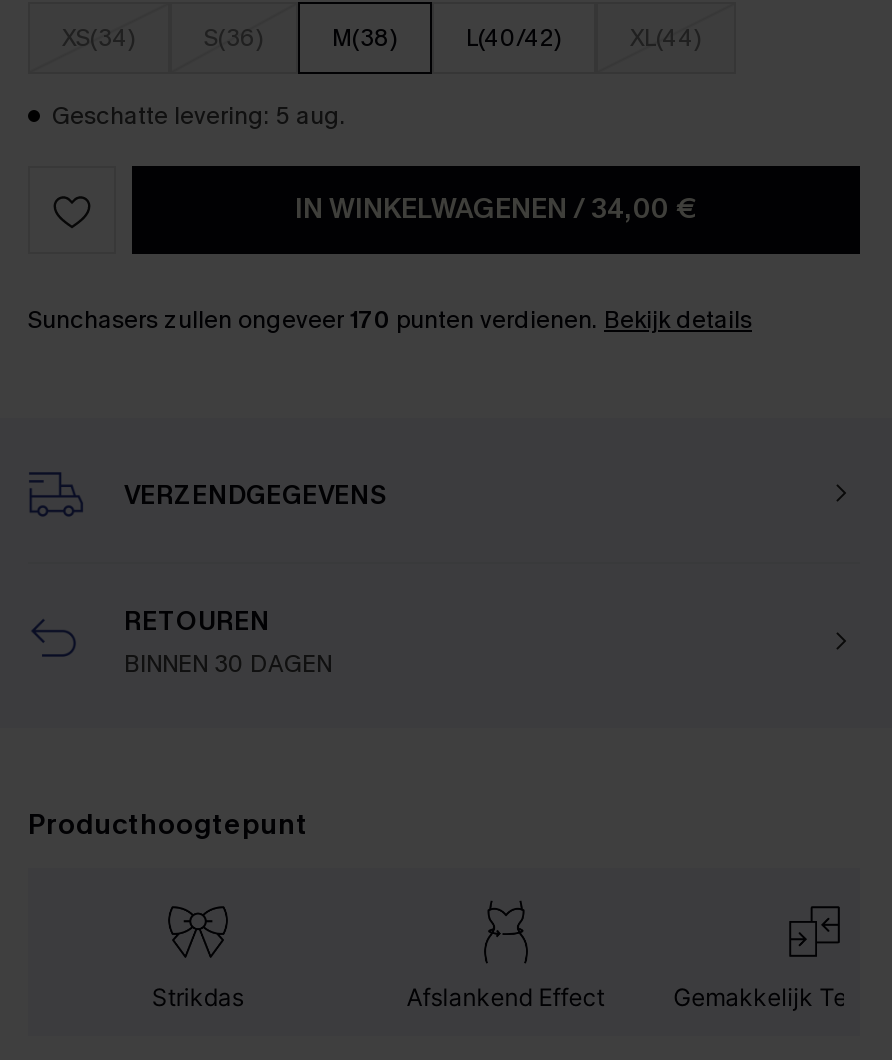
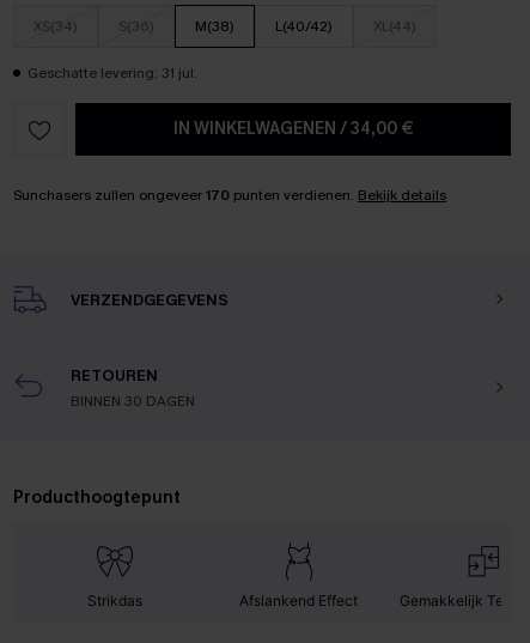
- Geschatte levering: 5 aug.
+ Geschatte levering: 31 jul.
